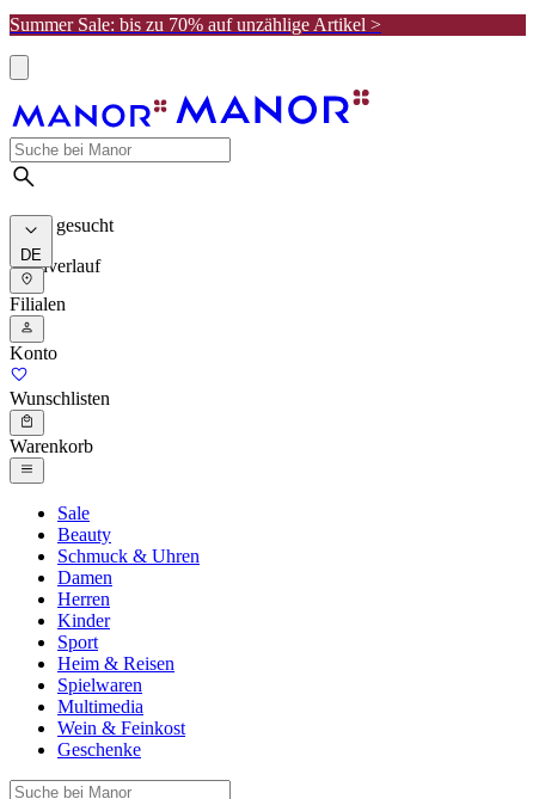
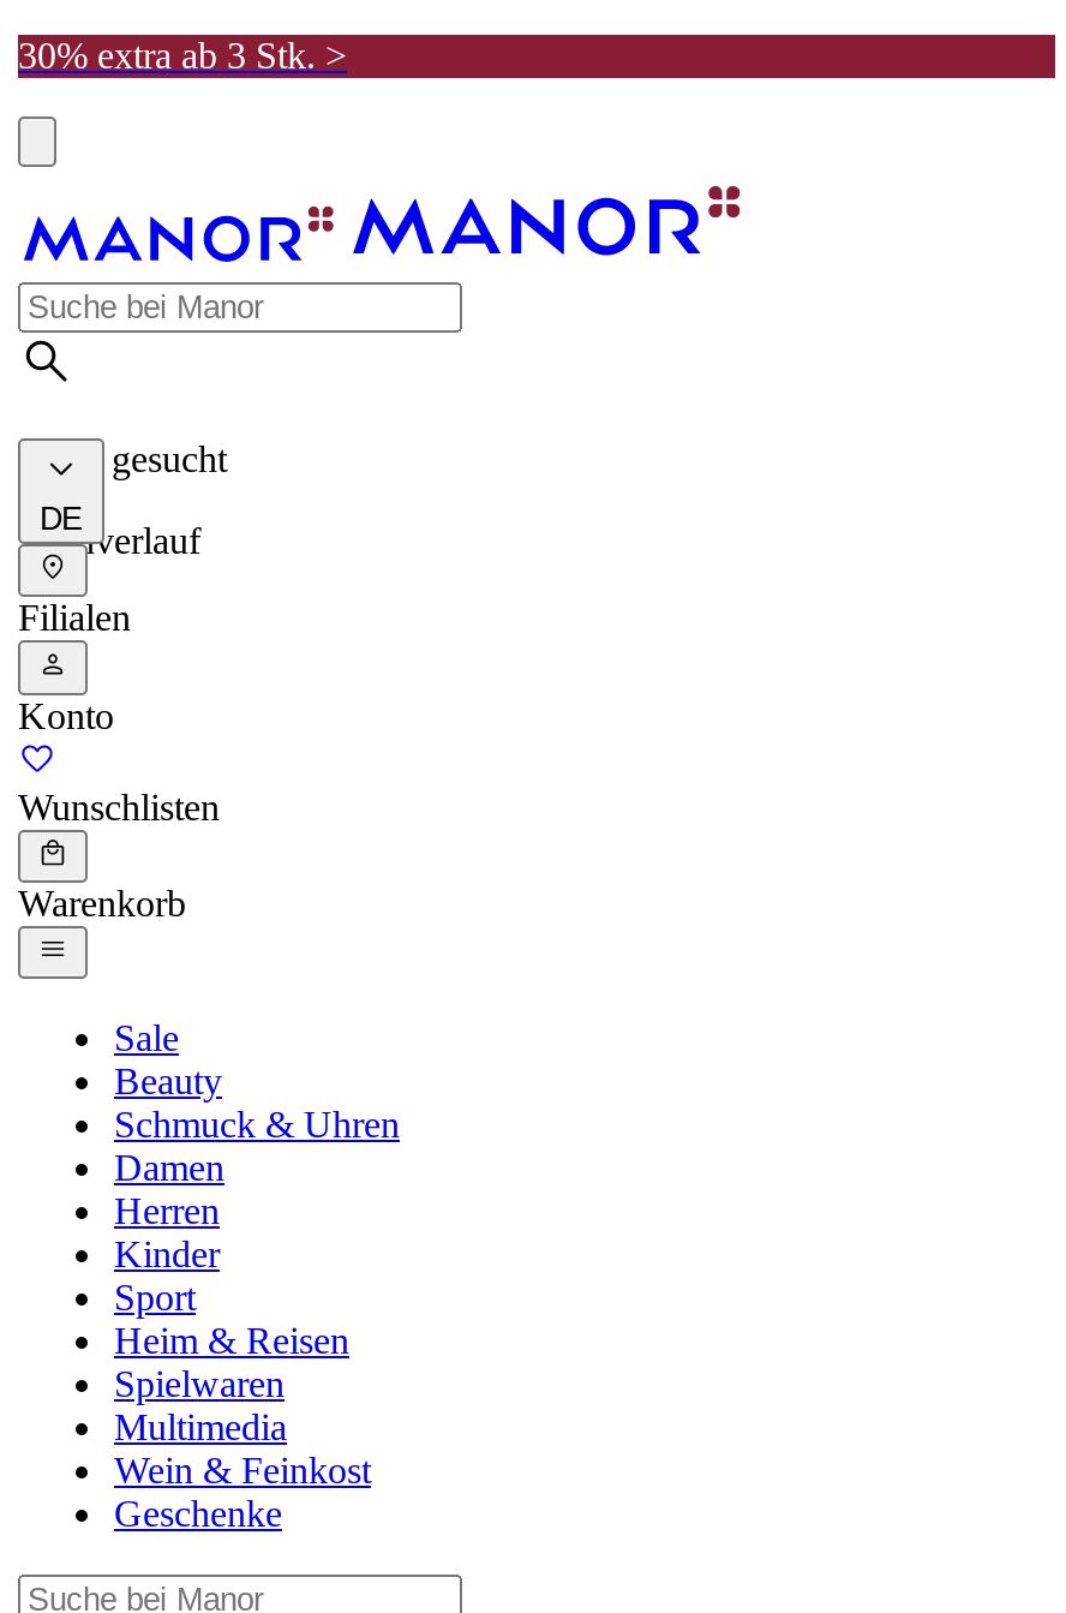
- Summer Sale: bis zu 70% auf unzählige Artikel >
+ 30% extra ab 3 Stk. >
